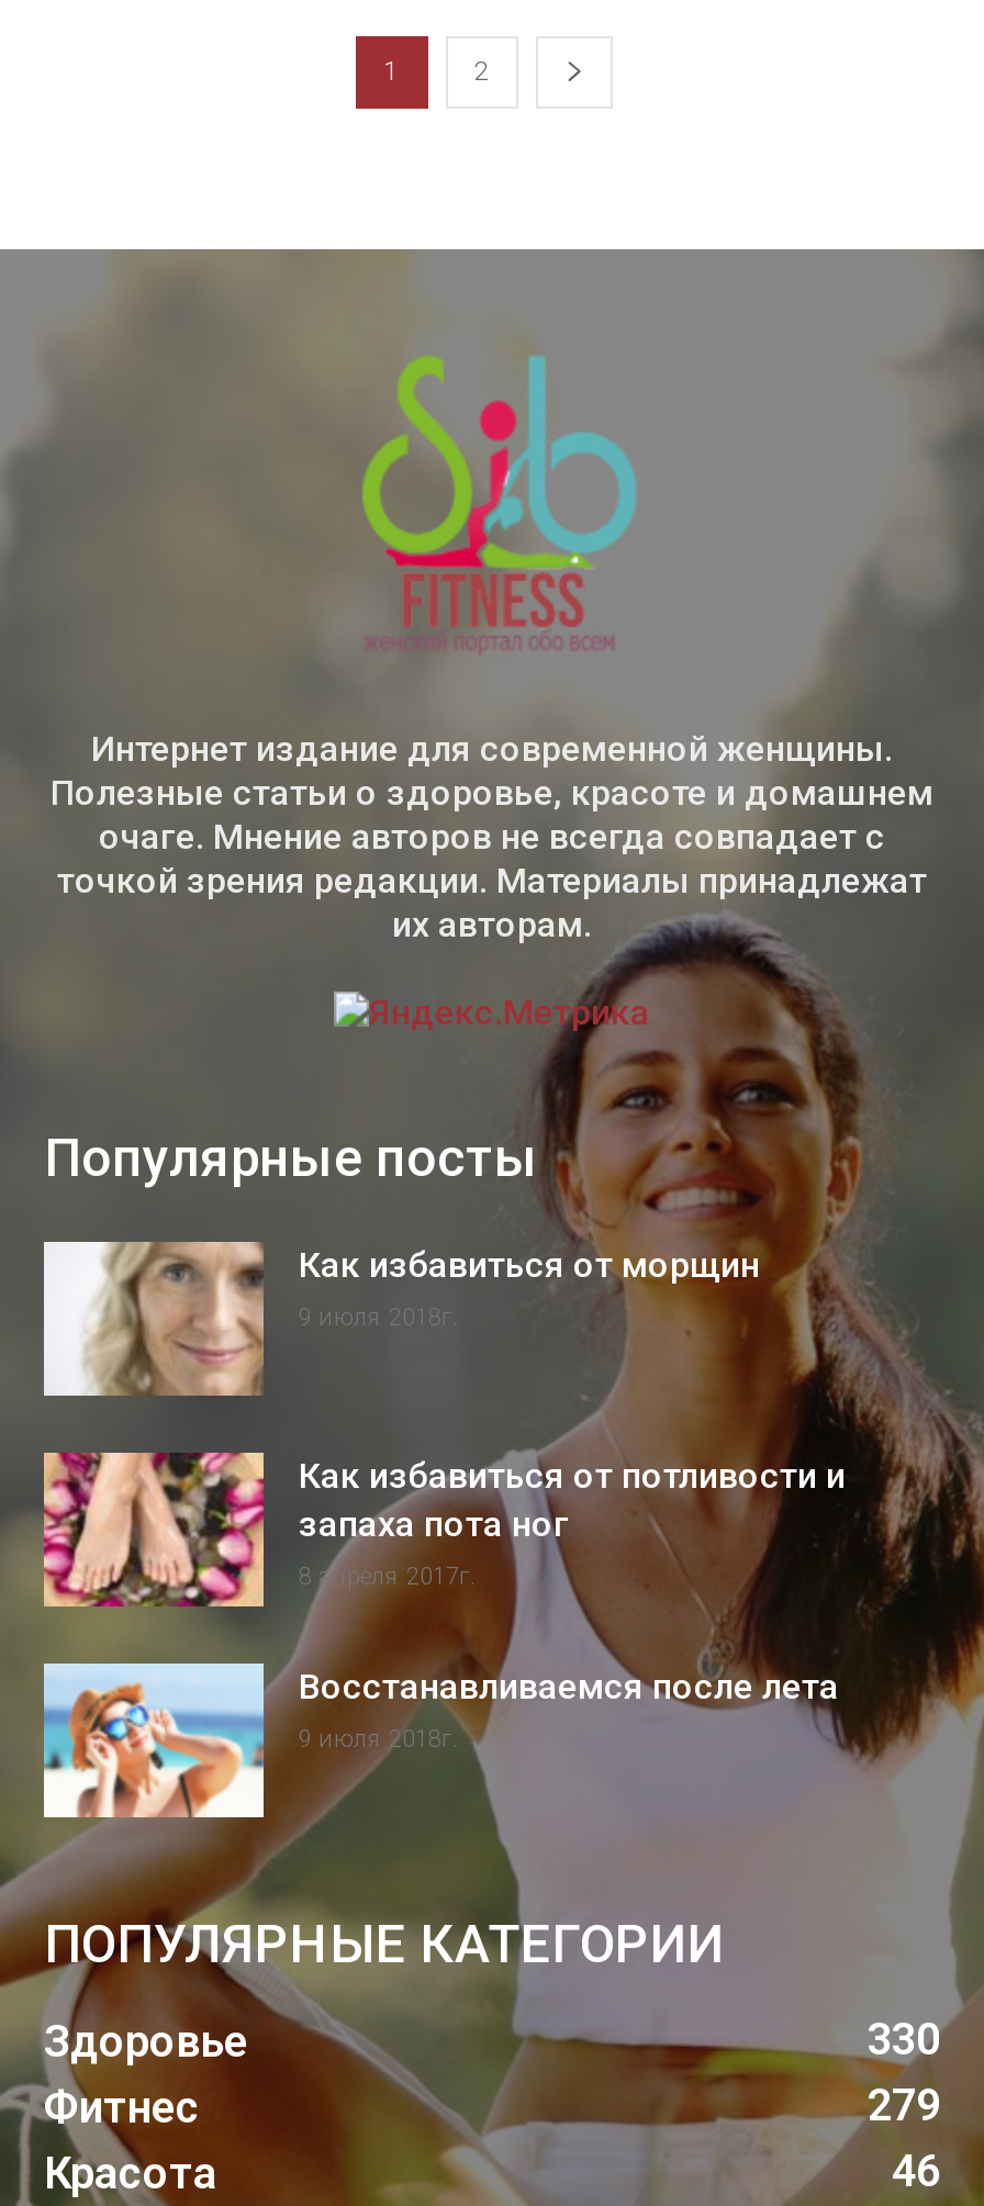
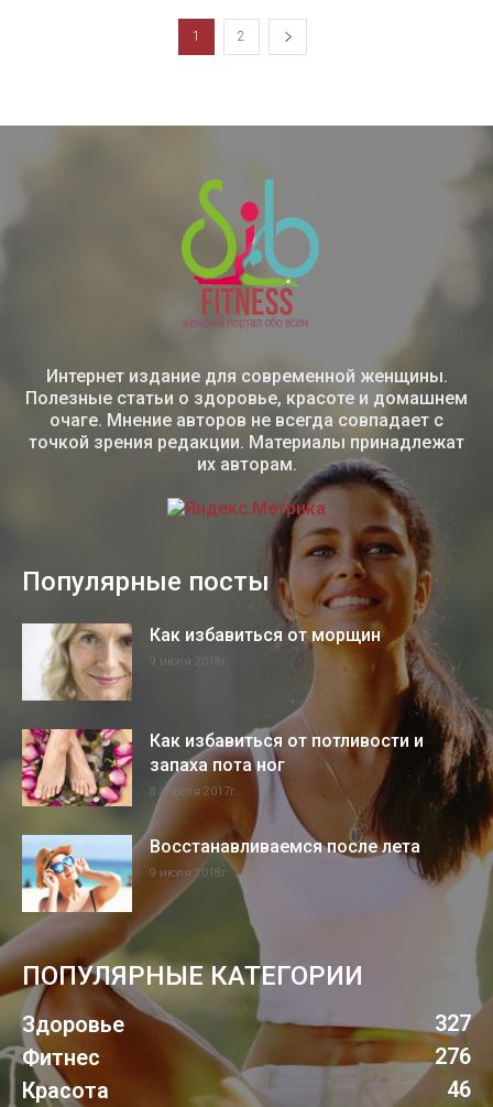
- 330
+ 327

- 279
+ 276
